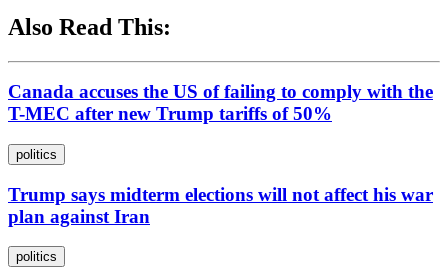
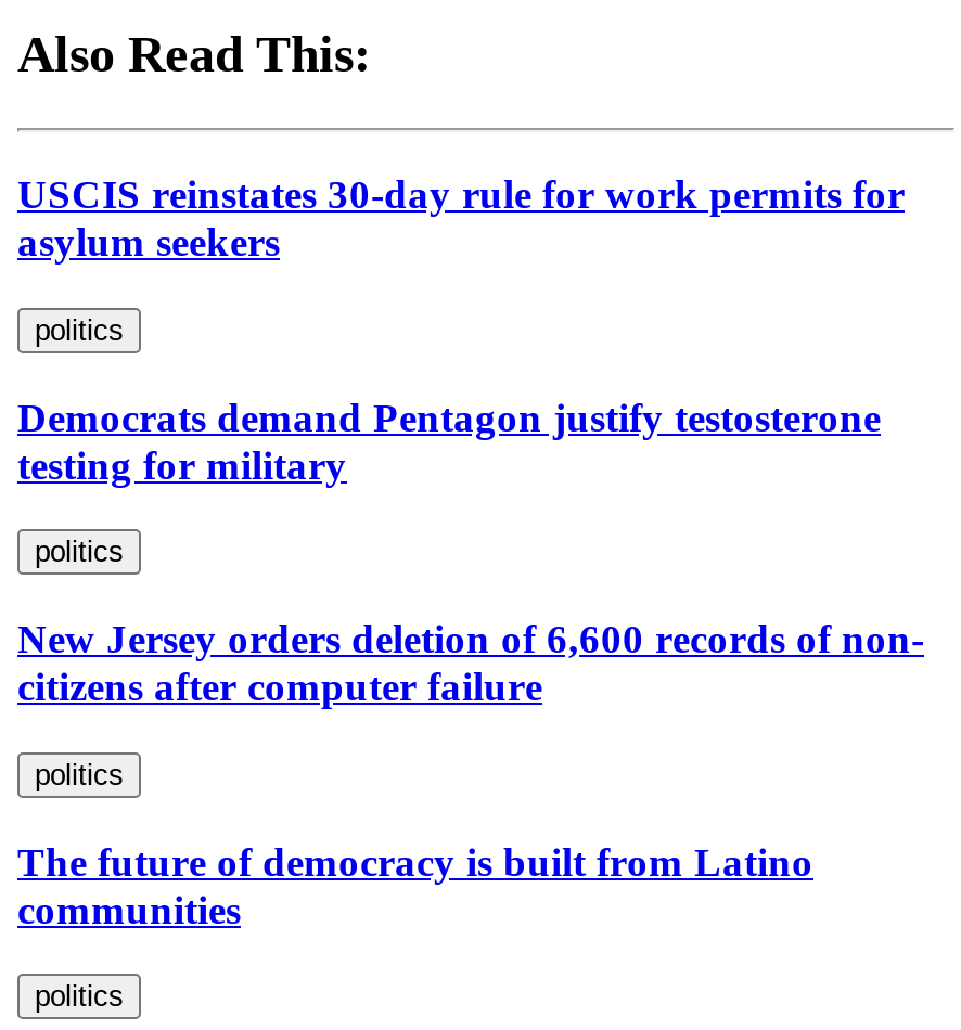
- Canada accuses the US of failing to comply with the
- T-MEC after new Trump tariffs of 50%
+ USCIS reinstates 30-day rule for work permits for
+ asylum seekers

- Trump says midterm elections will not affect his war
- plan against Iran
+ Democrats demand Pentagon justify testosterone
+ testing for military
+ politics
+ New Jersey orders deletion of 6,600 records of non-
+ citizens after computer failure
+ politics
+ The future of democracy is built from Latino
+ communities
